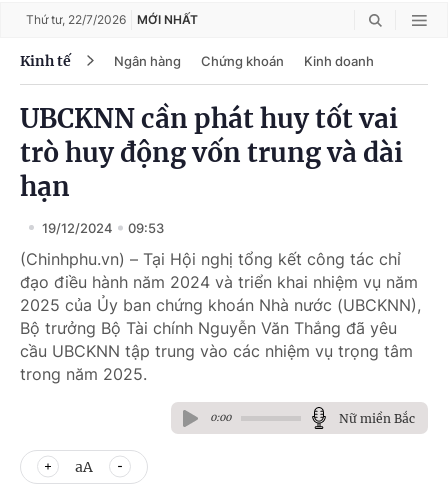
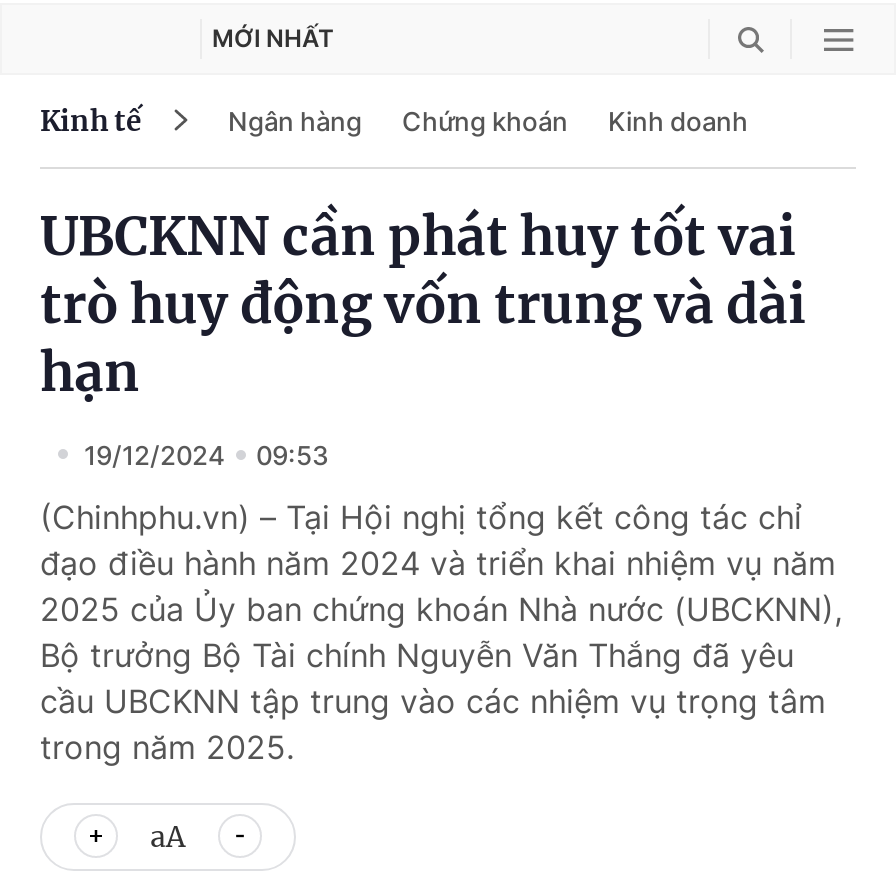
- Thứ tư, 22/7/2026

- 0:00
- Nữ miền Bắc
